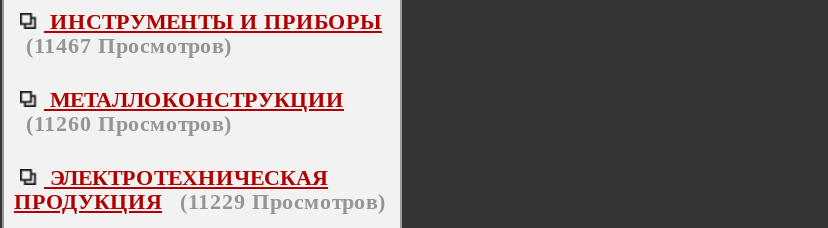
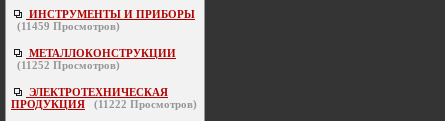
- (11467Просмотров)
+ (11459Просмотров)

- (11260Просмотров)
+ (11252Просмотров)

- ПРОДУКЦИЯ (11229Просмотров)
+ ПРОДУКЦИЯ (11222Просмотров)
